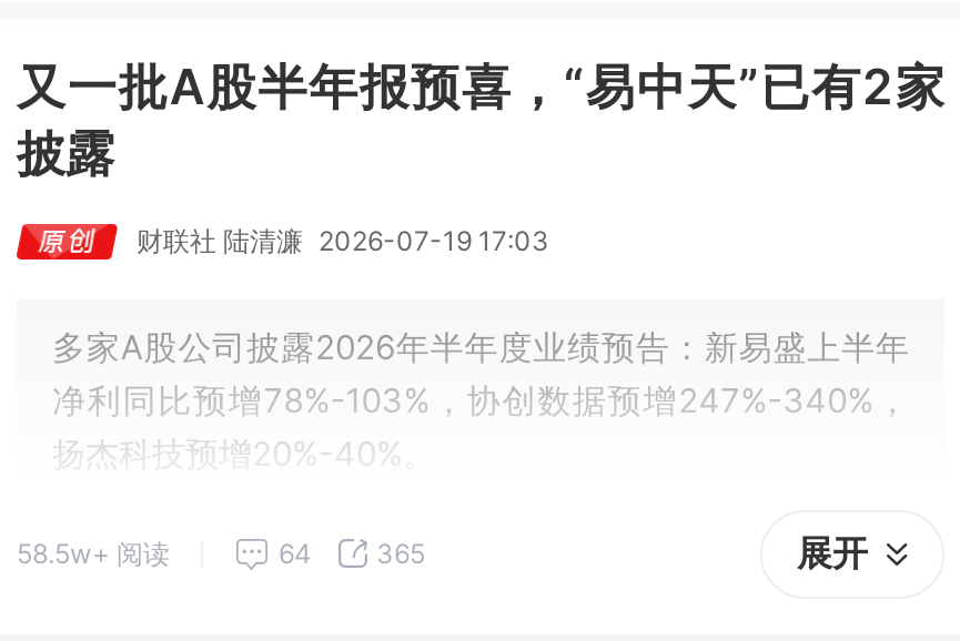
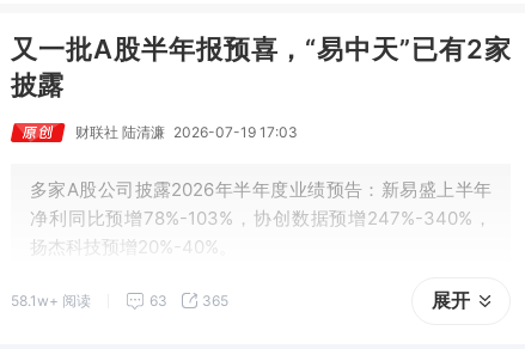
- 58.5w+ 阅读
+ 58.1w+ 阅读

- 64 365
+ 63 365
